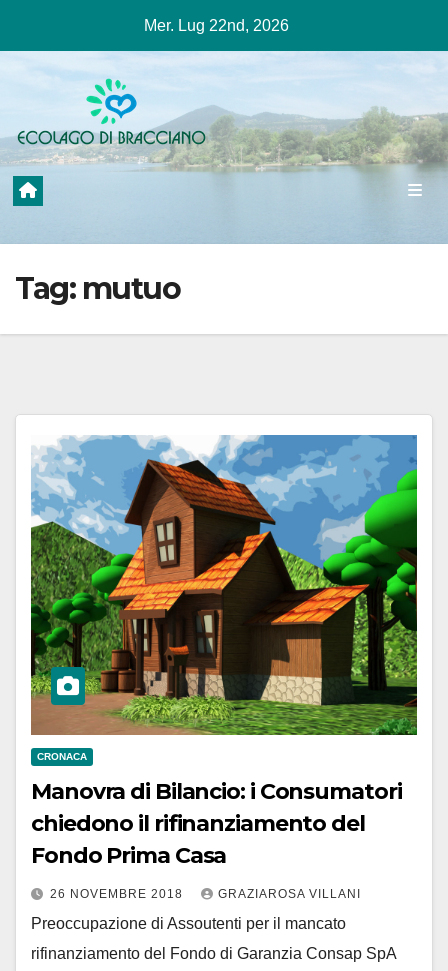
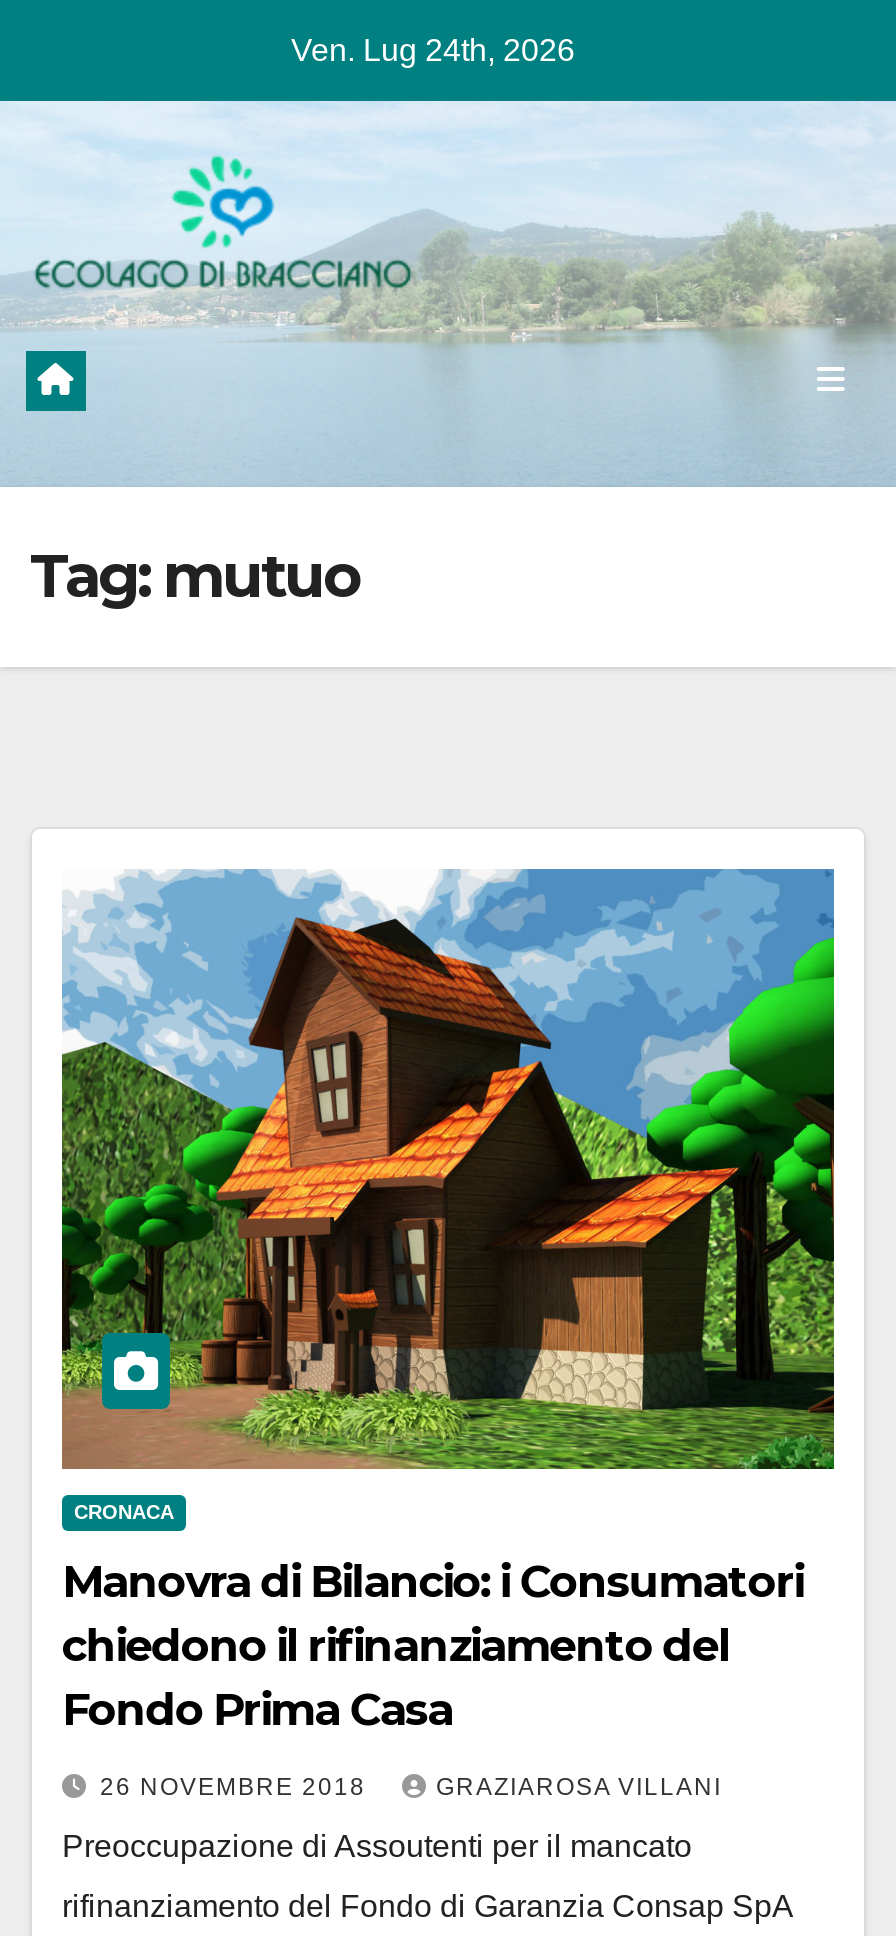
- Mer. Lug 22nd, 2026
+ Ven. Lug 24th, 2026
